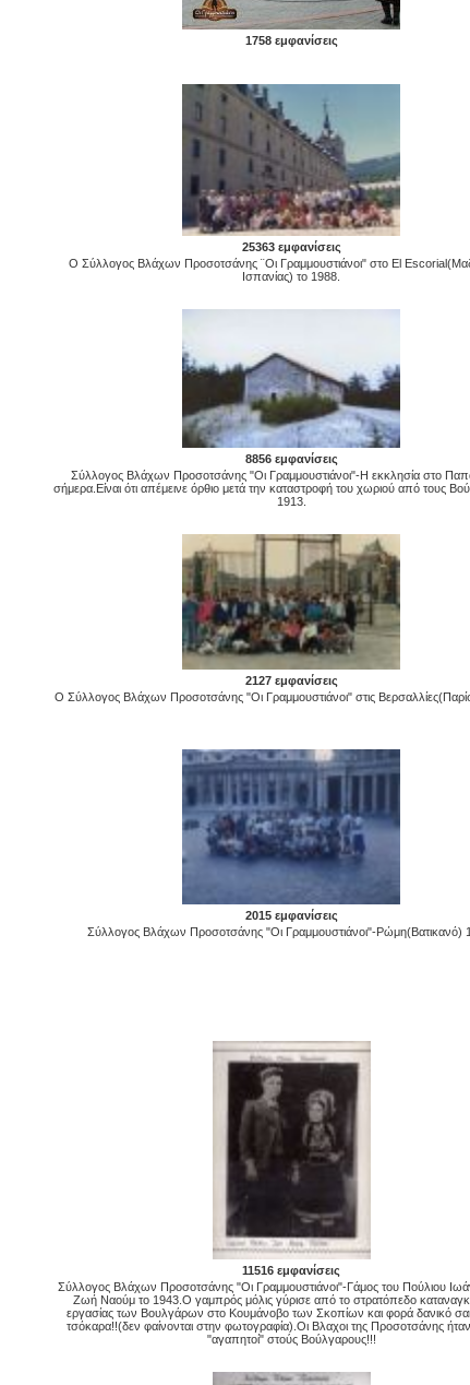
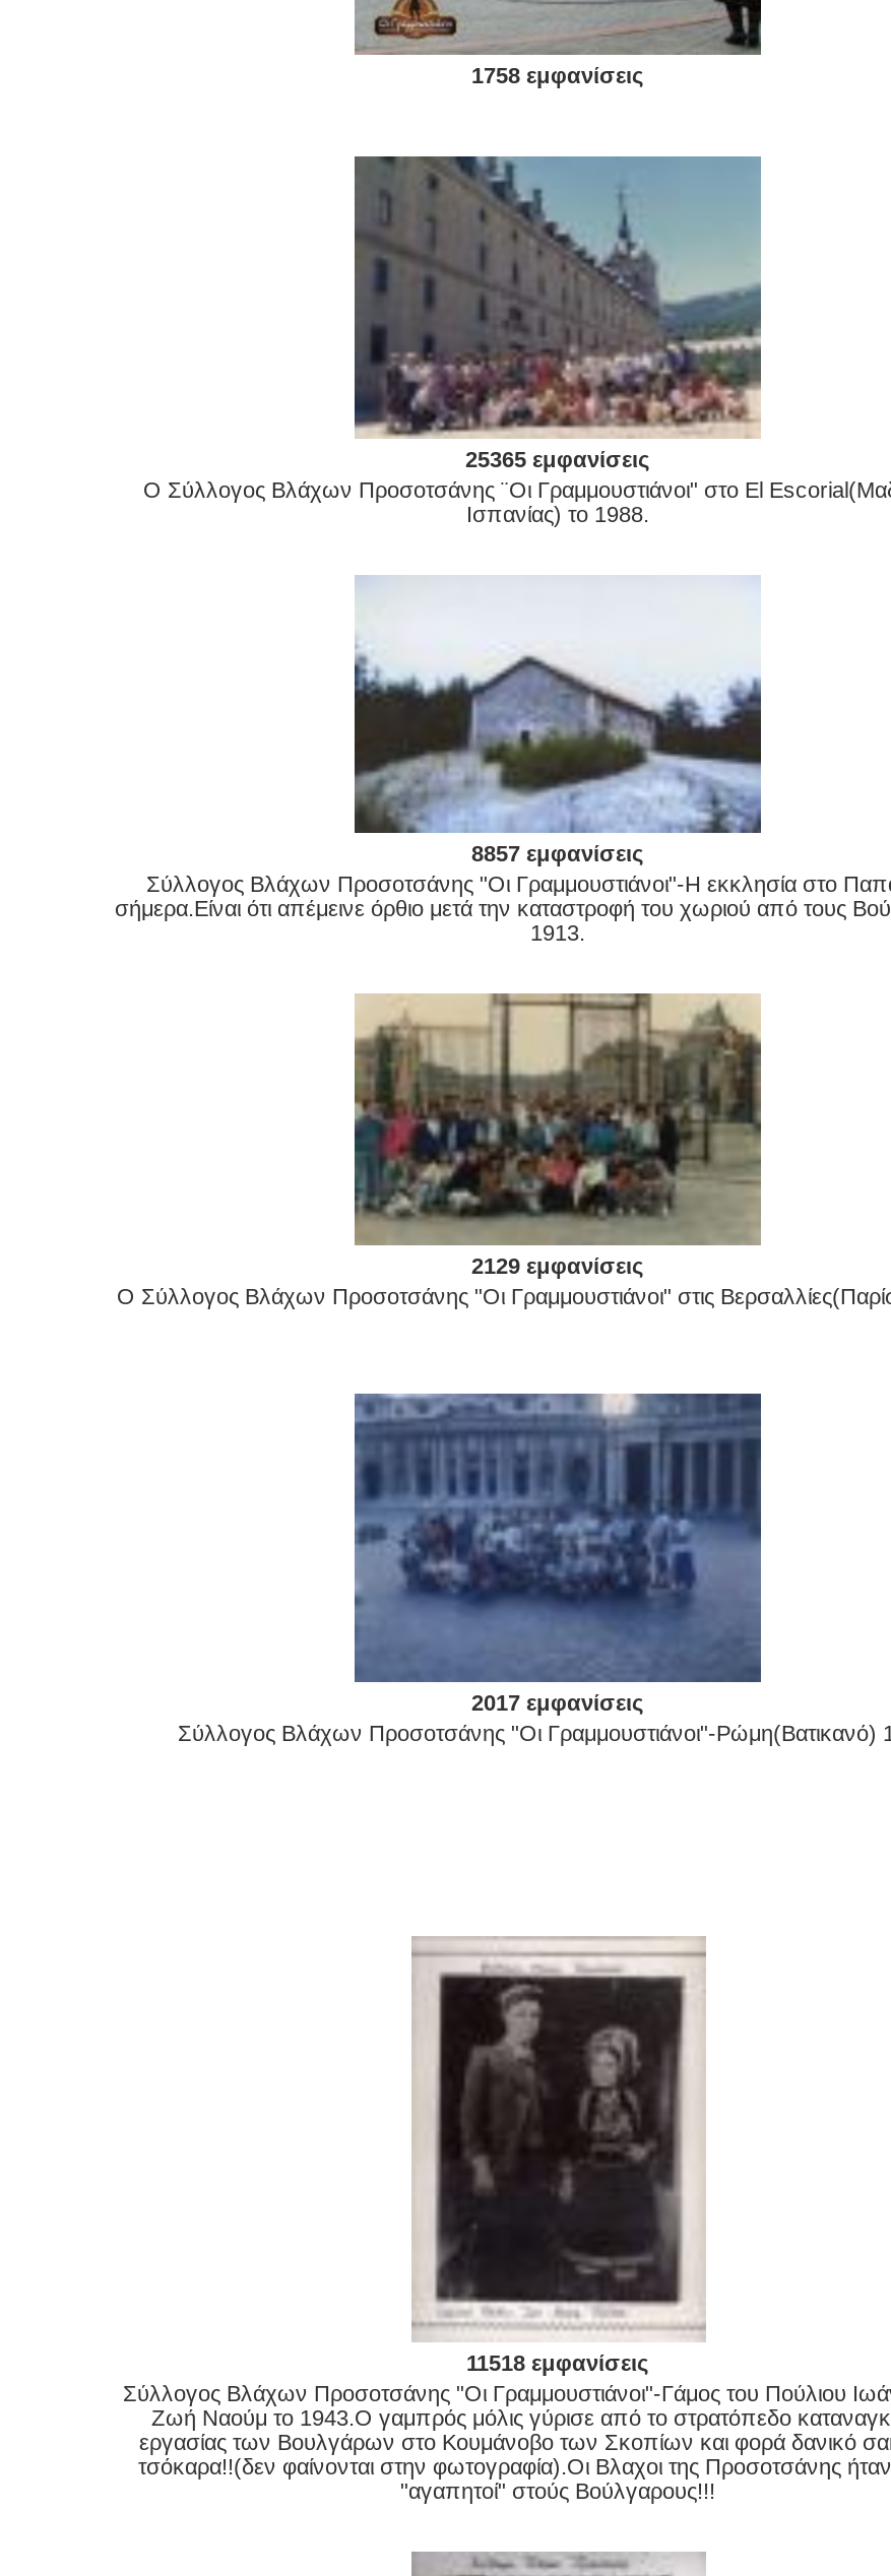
- 25363 εμφανίσεις
+ 25365 εμφανίσεις

- 8856 εμφανίσεις
+ 8857 εμφανίσεις

- 2127 εμφανίσεις
+ 2129 εμφανίσεις

- 2015 εμφανίσεις
+ 2017 εμφανίσεις

- 11516 εμφανίσεις
+ 11518 εμφανίσεις
